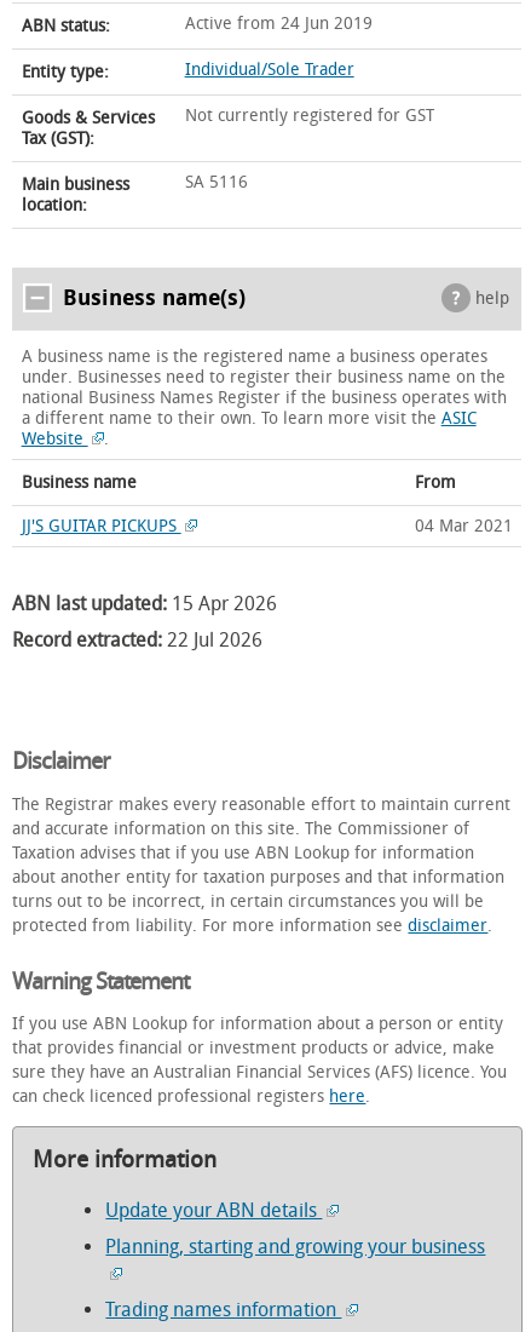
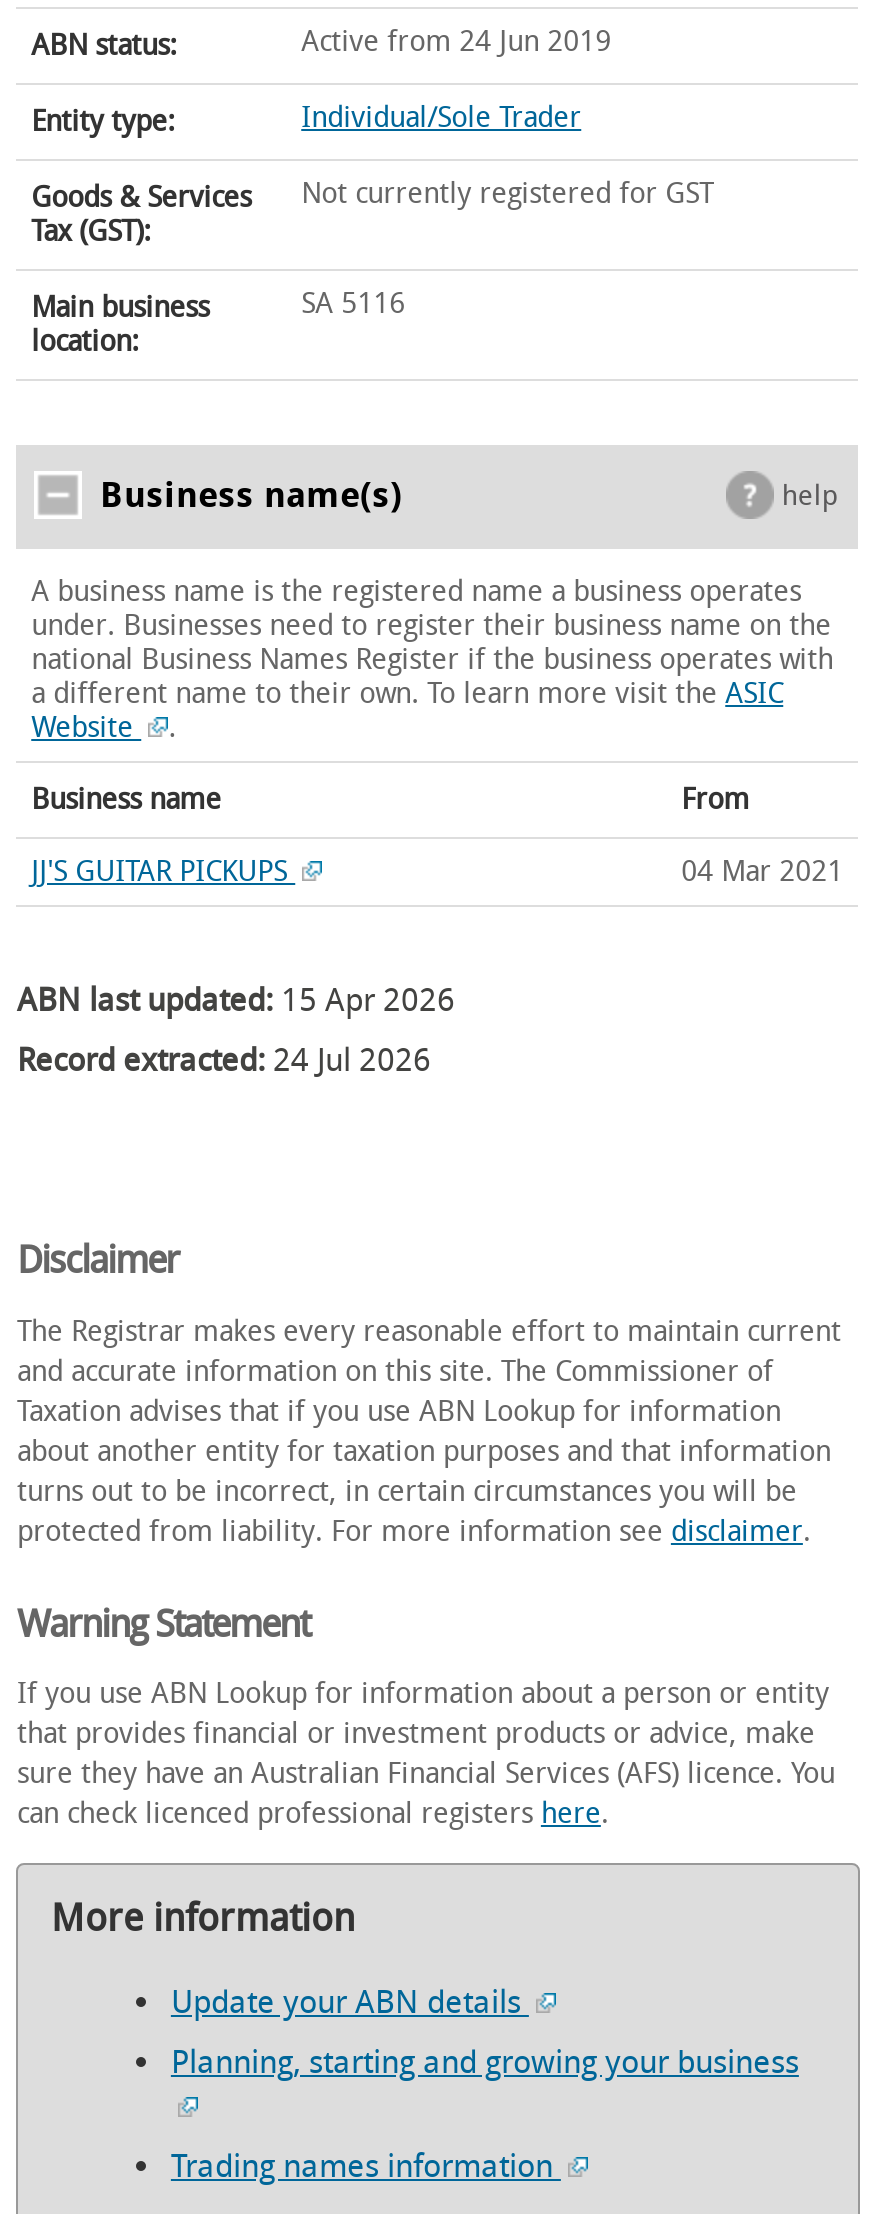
- Record extracted: 22 Jul 2026
+ Record extracted: 24 Jul 2026
